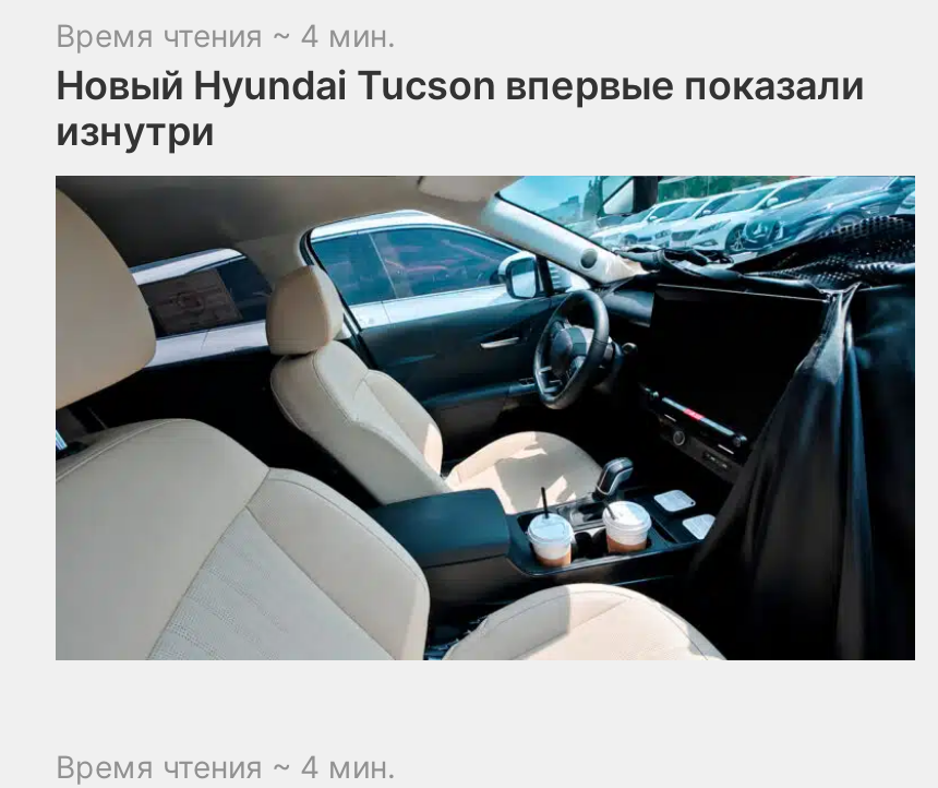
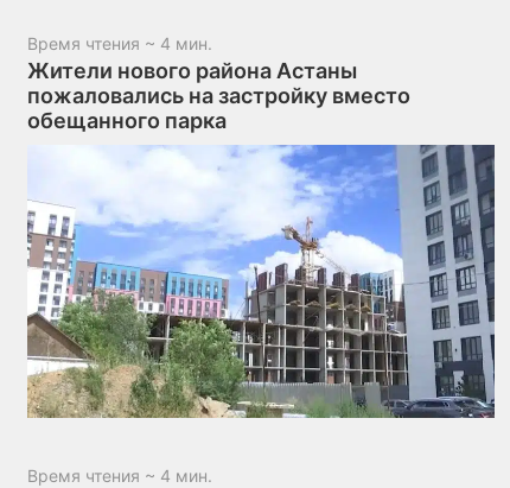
- Новый Hyundai Tucson впервые показали
- изнутри
+ Жители нового района Астаны
+ пожаловались на застройку вместо
+ обещанного парка

- [image]
+ [image]
